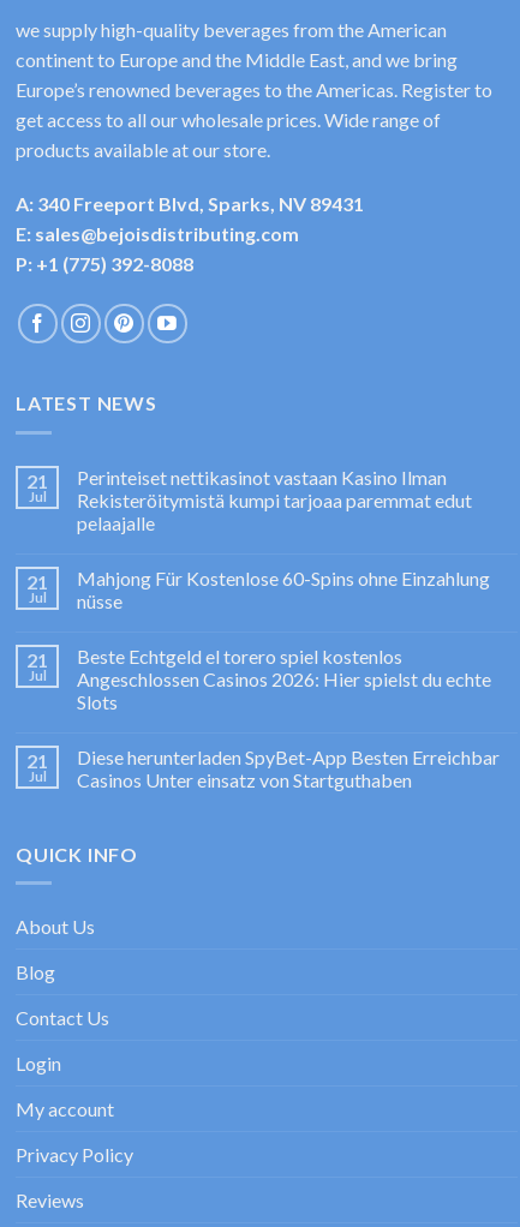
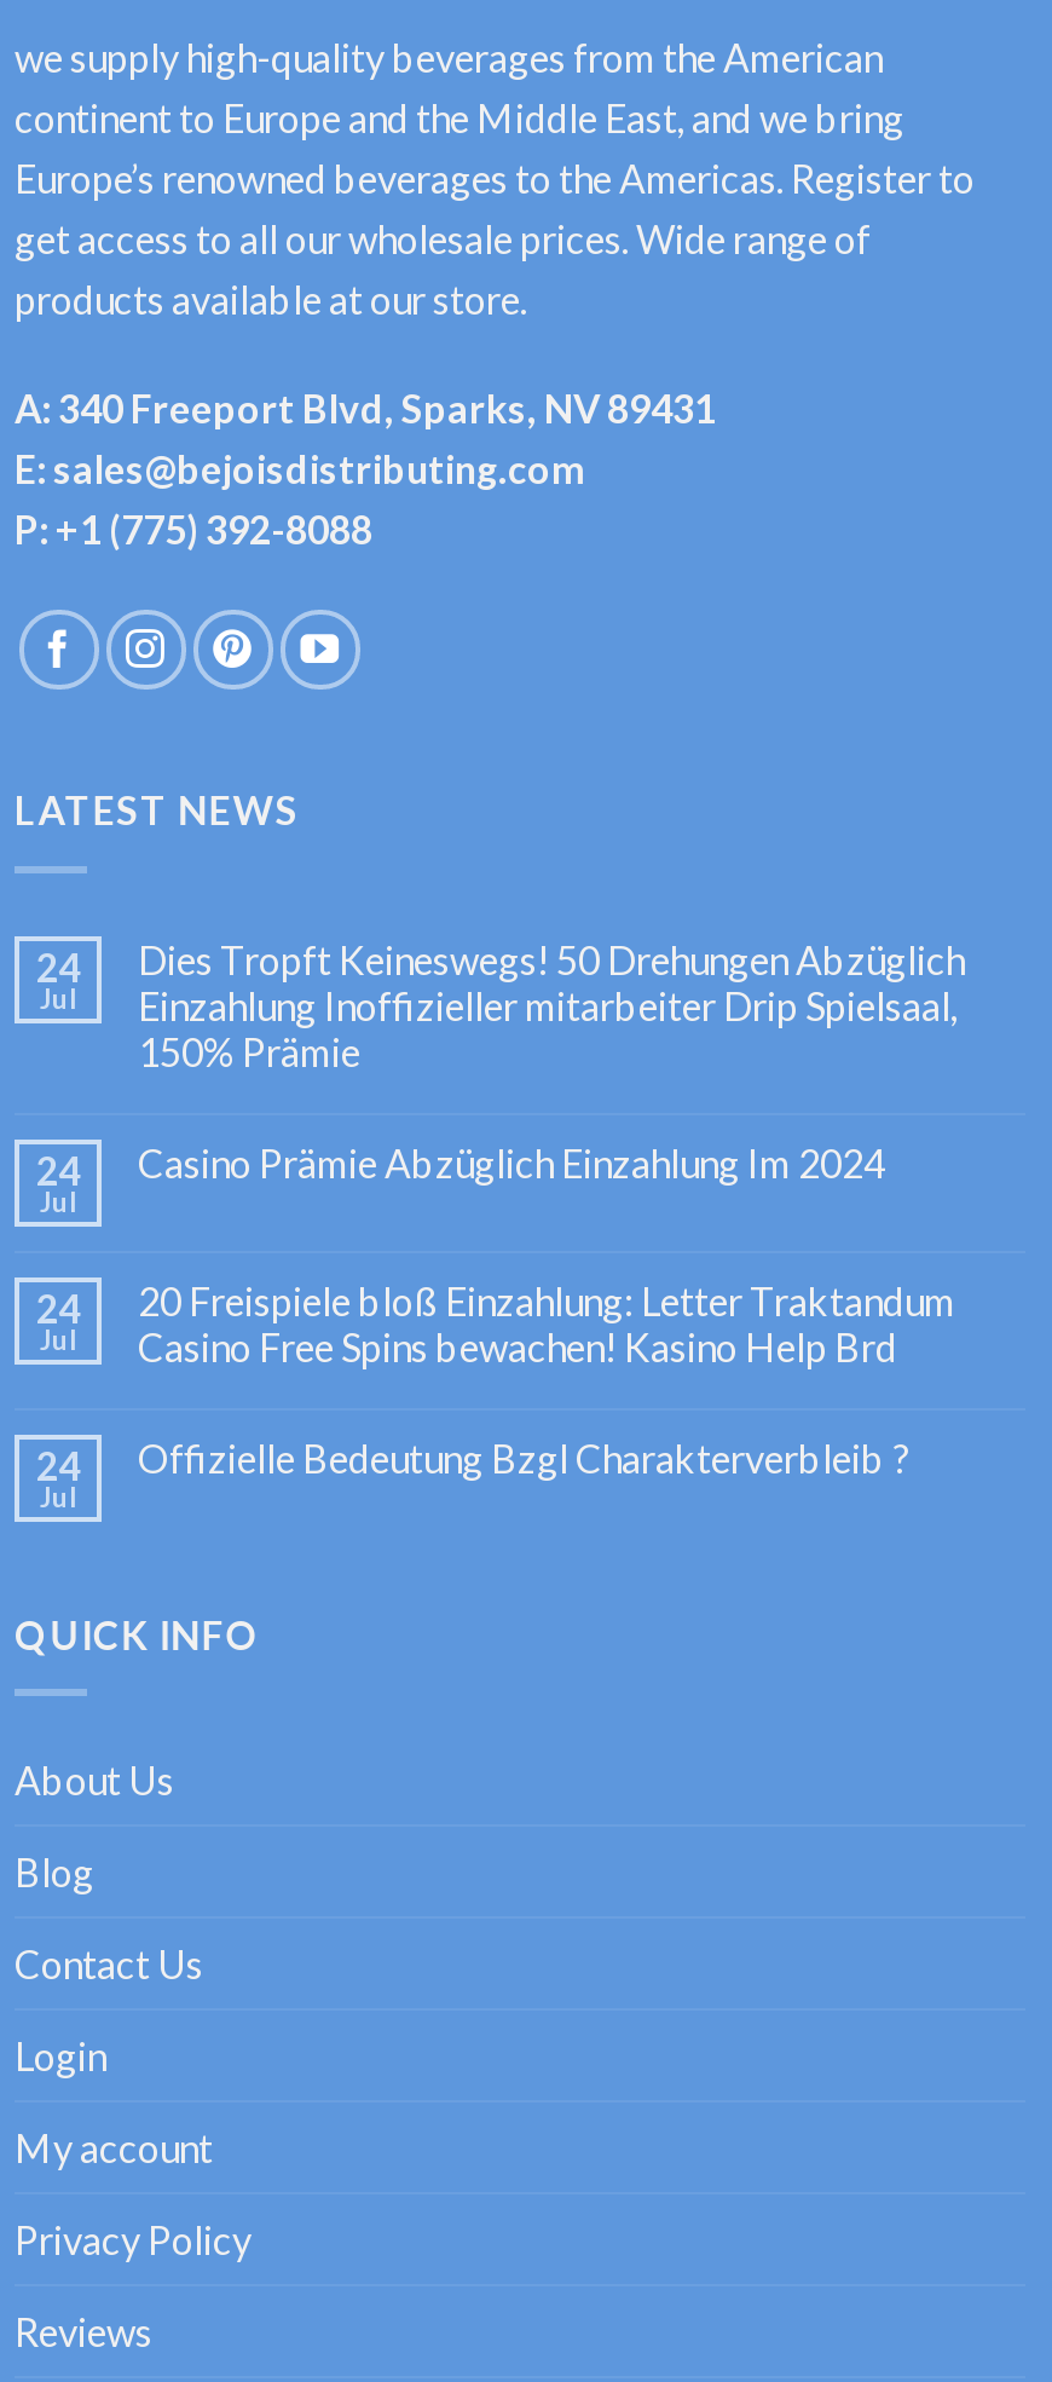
- 21
+ 24

- Perinteiset nettikasinot vastaan Kasino Ilman
- Rekisteröitymistä kumpi tarjoaa paremmat edut
- pelaajalle
+ Dies Tropft Keineswegs! 50 Drehungen Abzüglich
+ Einzahlung Inoffizieller mitarbeiter Drip Spielsaal,
+ 150% Prämie

- 21
+ 24

- Mahjong Für Kostenlose 60-Spins ohne Einzahlung
- nüsse
+ Casino Prämie Abzüglich Einzahlung Im 2024

- 21
+ 24

- Beste Echtgeld el torero spiel kostenlos
- Angeschlossen Casinos 2026: Hier spielst du echte
- Slots
+ 20 Freispiele bloß Einzahlung: Letter Traktandum
+ Casino Free Spins bewachen! Kasino Help Brd

- 21
+ 24

- Diese herunterladen SpyBet-App Besten Erreichbar
- Casinos Unter einsatz von Startguthaben
+ Offizielle Bedeutung Bzgl Charakterverbleib ?
